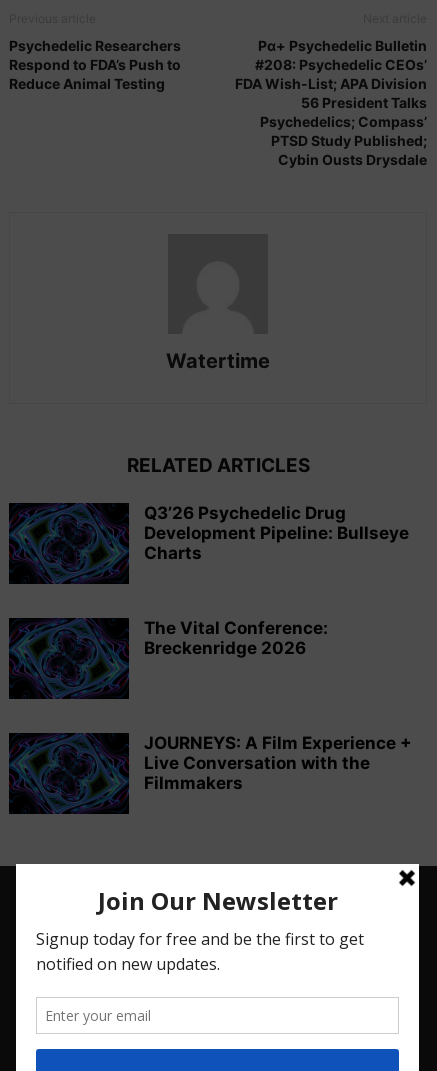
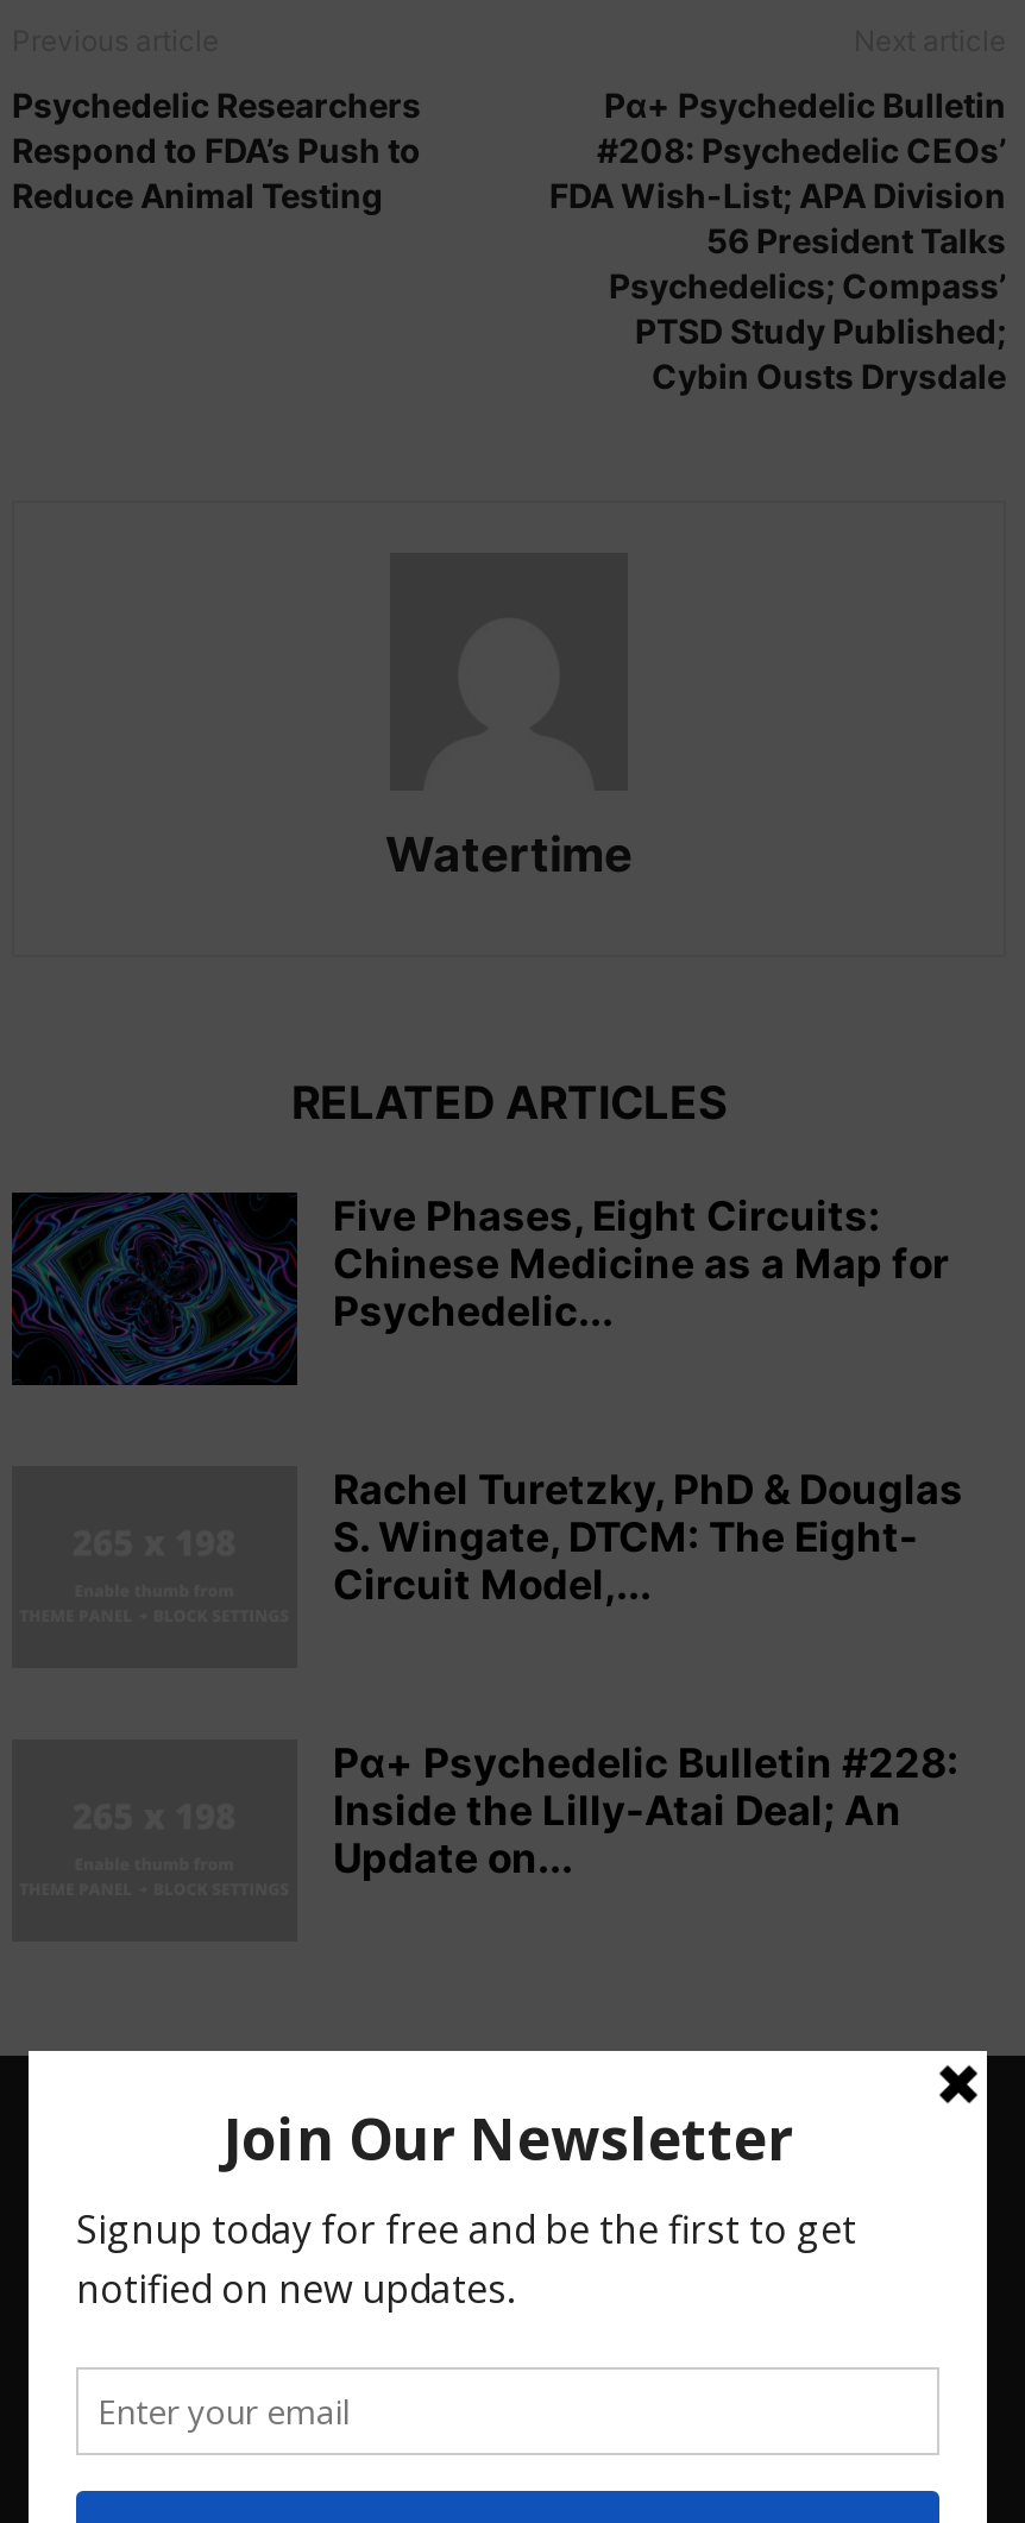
- Q3’26 Psychedelic Drug
- Development Pipeline: Bullseye
- Charts
+ Five Phases, Eight Circuits:
+ Chinese Medicine as a Map for
+ Psychedelic...

- [image]

- The Vital Conference:
- Breckenridge 2026
+ Rachel Turetzky, PhD & Douglas
+ S. Wingate, DTCM: The Eight-
+ Circuit Model,...

- [image]

- JOURNEYS: A Film Experience +
- Live Conversation with the
- Filmmakers
+ Pα+ Psychedelic Bulletin #228:
+ Inside the Lilly-Atai Deal; An
+ Update on...
